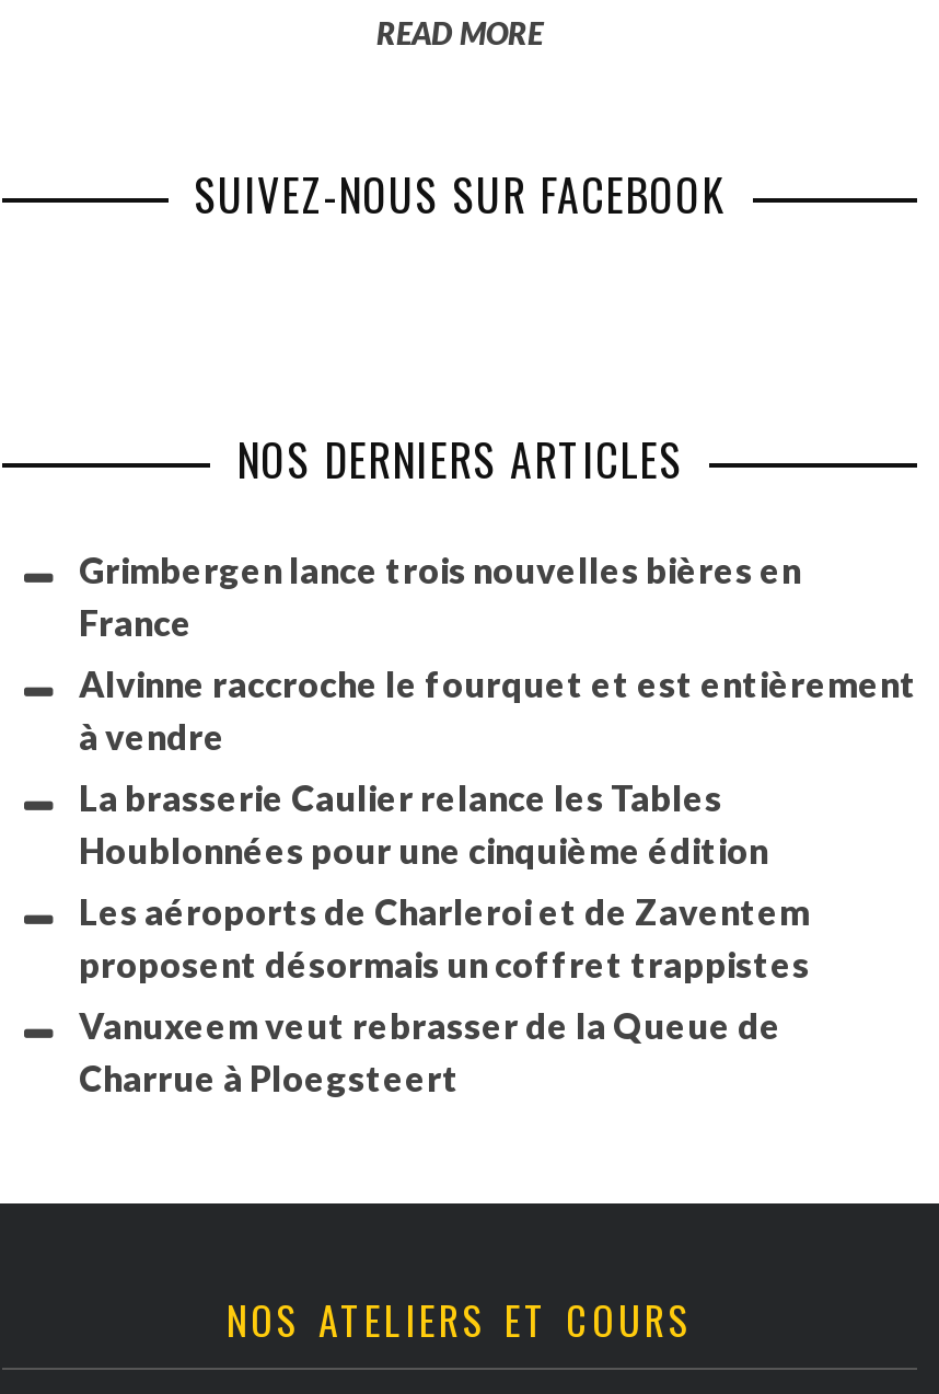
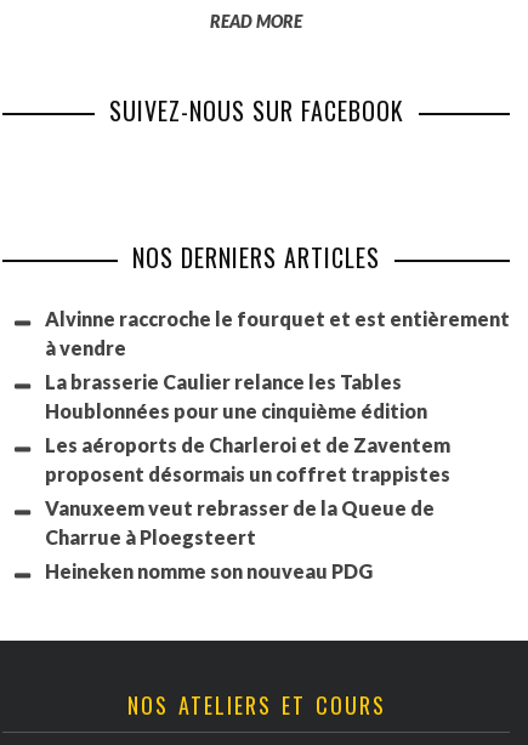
- Grimbergen lance trois nouvelles bières en
- France

moved up: Alvinne raccroche le fourquet et est entièrement | à vendre | La brasserie Caulier relance les Tables | Houblonnées pour une cinquième édition | Les aéroports de Charleroi et de Zaventem | proposent désormais un coffret trappistes | Vanuxeem veut rebrasser de la Queue de | Charrue à Ploegsteert

+ Heineken nomme son nouveau PDG
